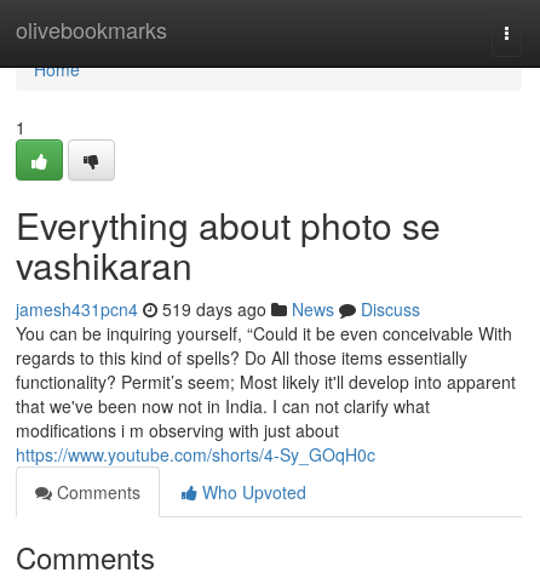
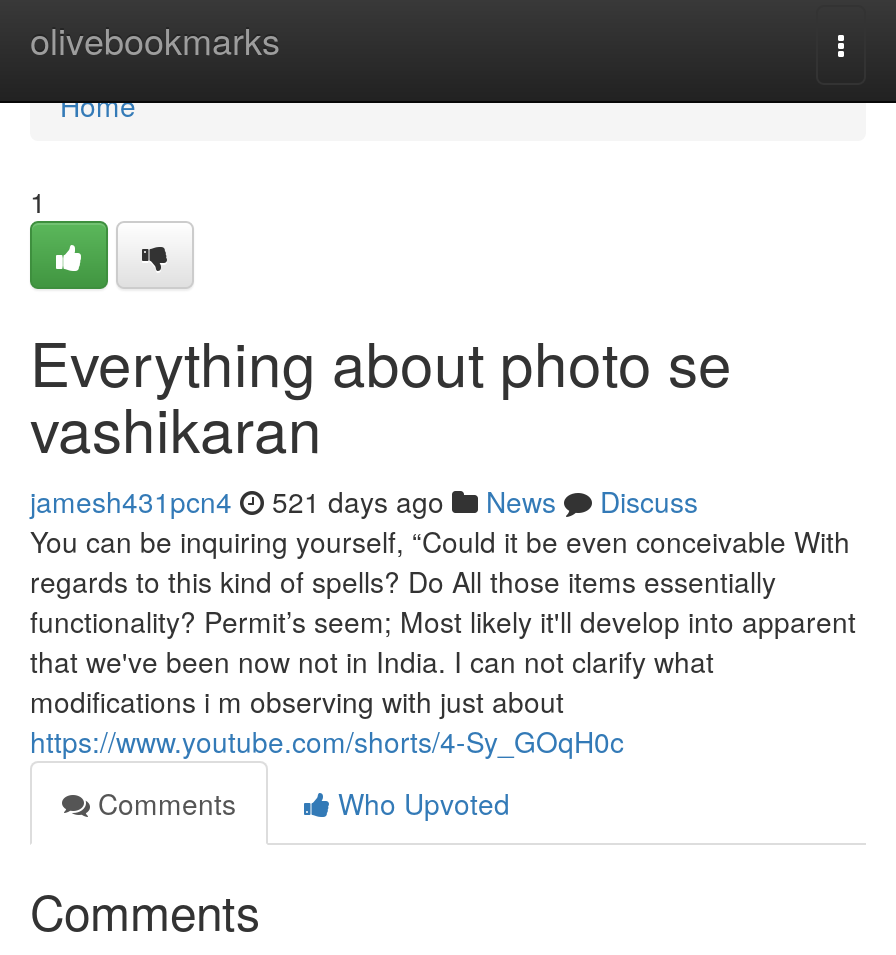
- jamesh431pcn4 519 days ago News Discuss
+ jamesh431pcn4 521 days ago News Discuss
